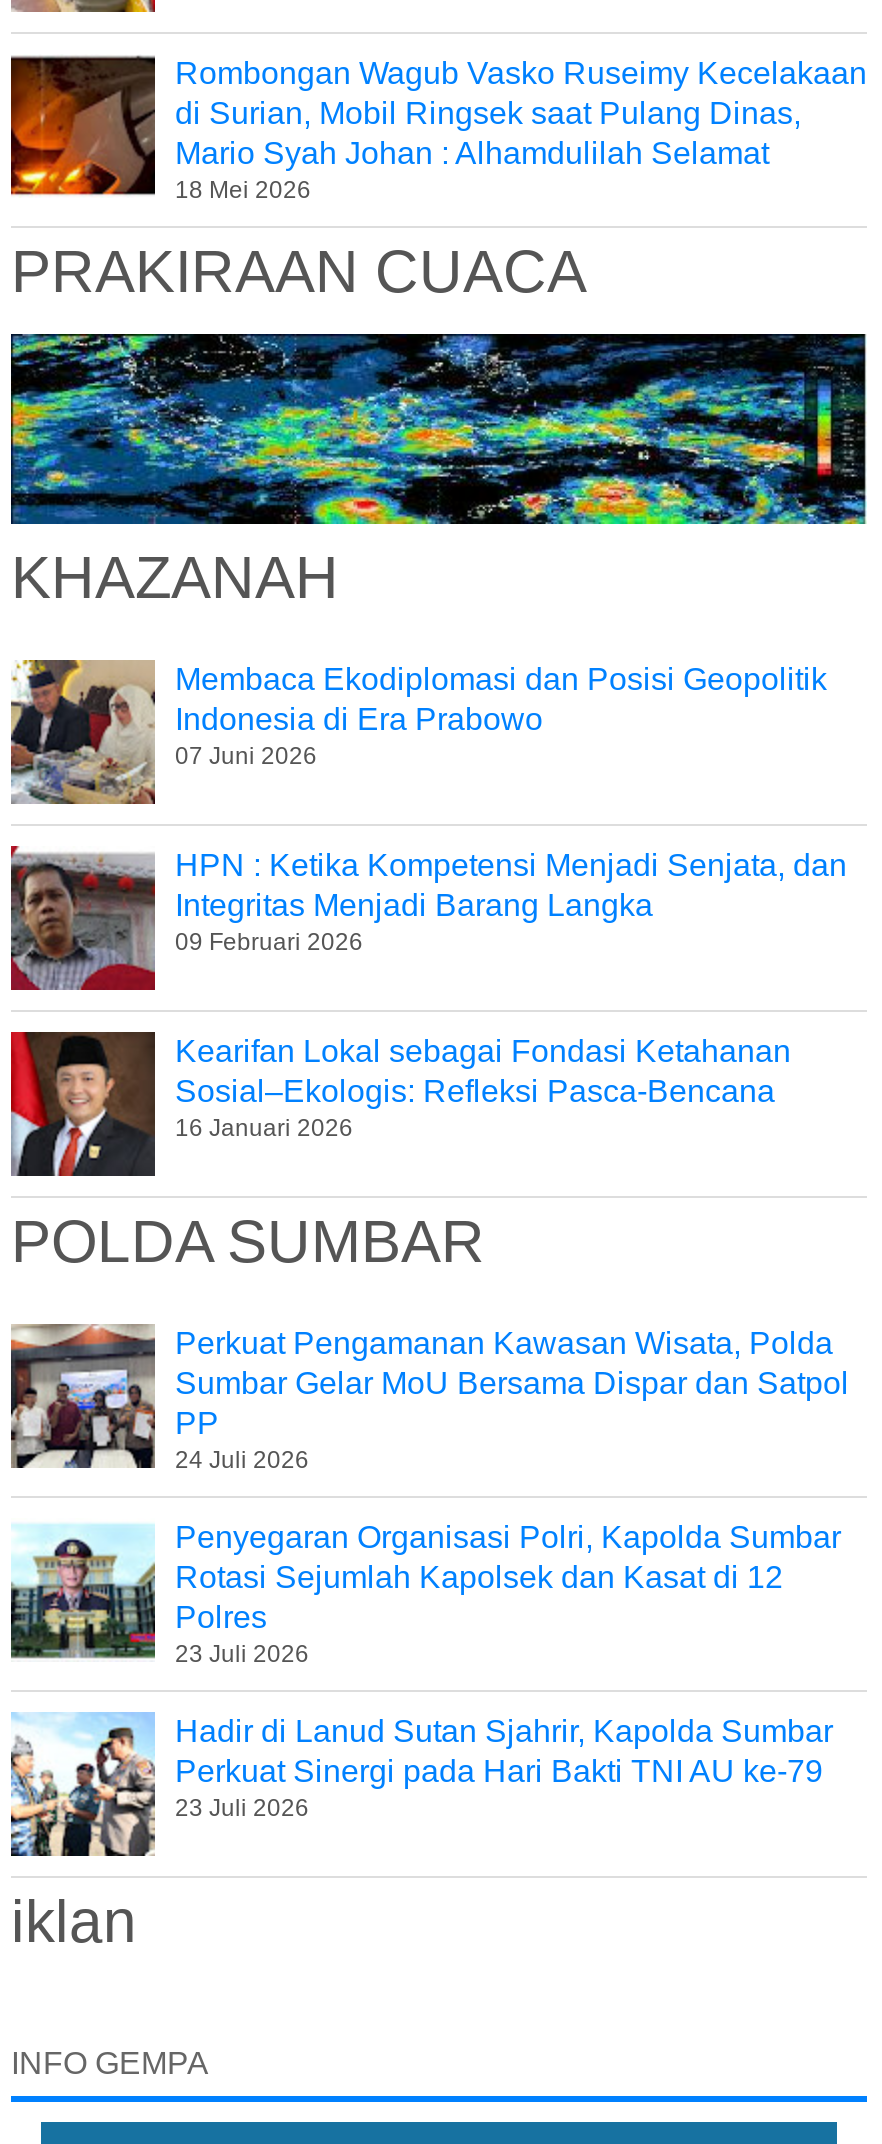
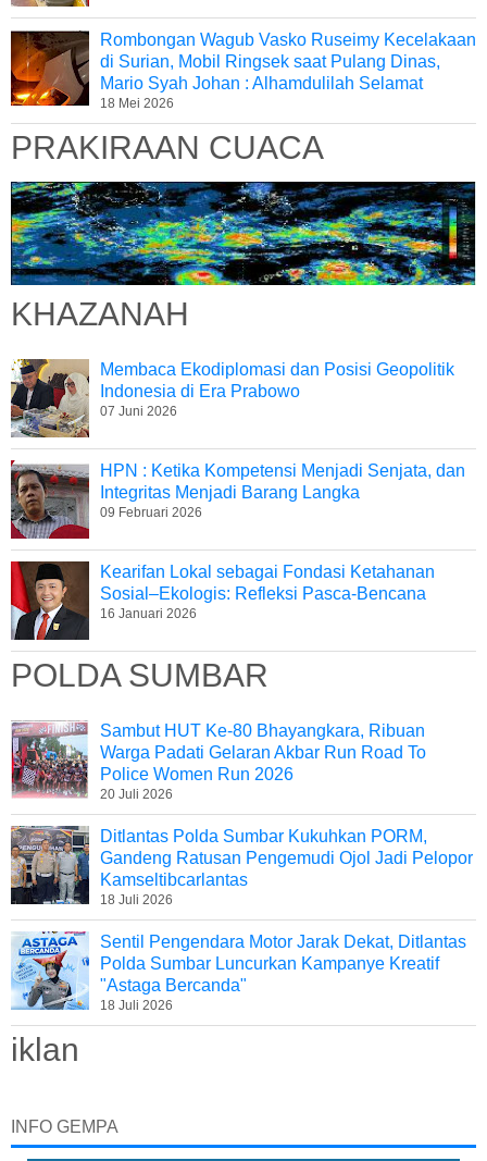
- [image]
- Perkuat Pengamanan Kawasan Wisata, Polda
- Sumbar Gelar MoU Bersama Dispar dan Satpol
- PP
- 24 Juli 2026
+ [image]
+ Sambut HUT Ke-80 Bhayangkara, Ribuan
+ Warga Padati Gelaran Akbar Run Road To
+ Police Women Run 2026
+ 20 Juli 2026

- [image]
- Penyegaran Organisasi Polri, Kapolda Sumbar
- Rotasi Sejumlah Kapolsek dan Kasat di 12
- Polres
- 23 Juli 2026
+ [image]
+ Ditlantas Polda Sumbar Kukuhkan PORM,
+ Gandeng Ratusan Pengemudi Ojol Jadi Pelopor
+ Kamseltibcarlantas
+ 18 Juli 2026

- [image]
- Hadir di Lanud Sutan Sjahrir, Kapolda Sumbar
- Perkuat Sinergi pada Hari Bakti TNI AU ke-79
- 23 Juli 2026
+ [image]
+ Sentil Pengendara Motor Jarak Dekat, Ditlantas
+ Polda Sumbar Luncurkan Kampanye Kreatif
+ "Astaga Bercanda"
+ 18 Juli 2026
